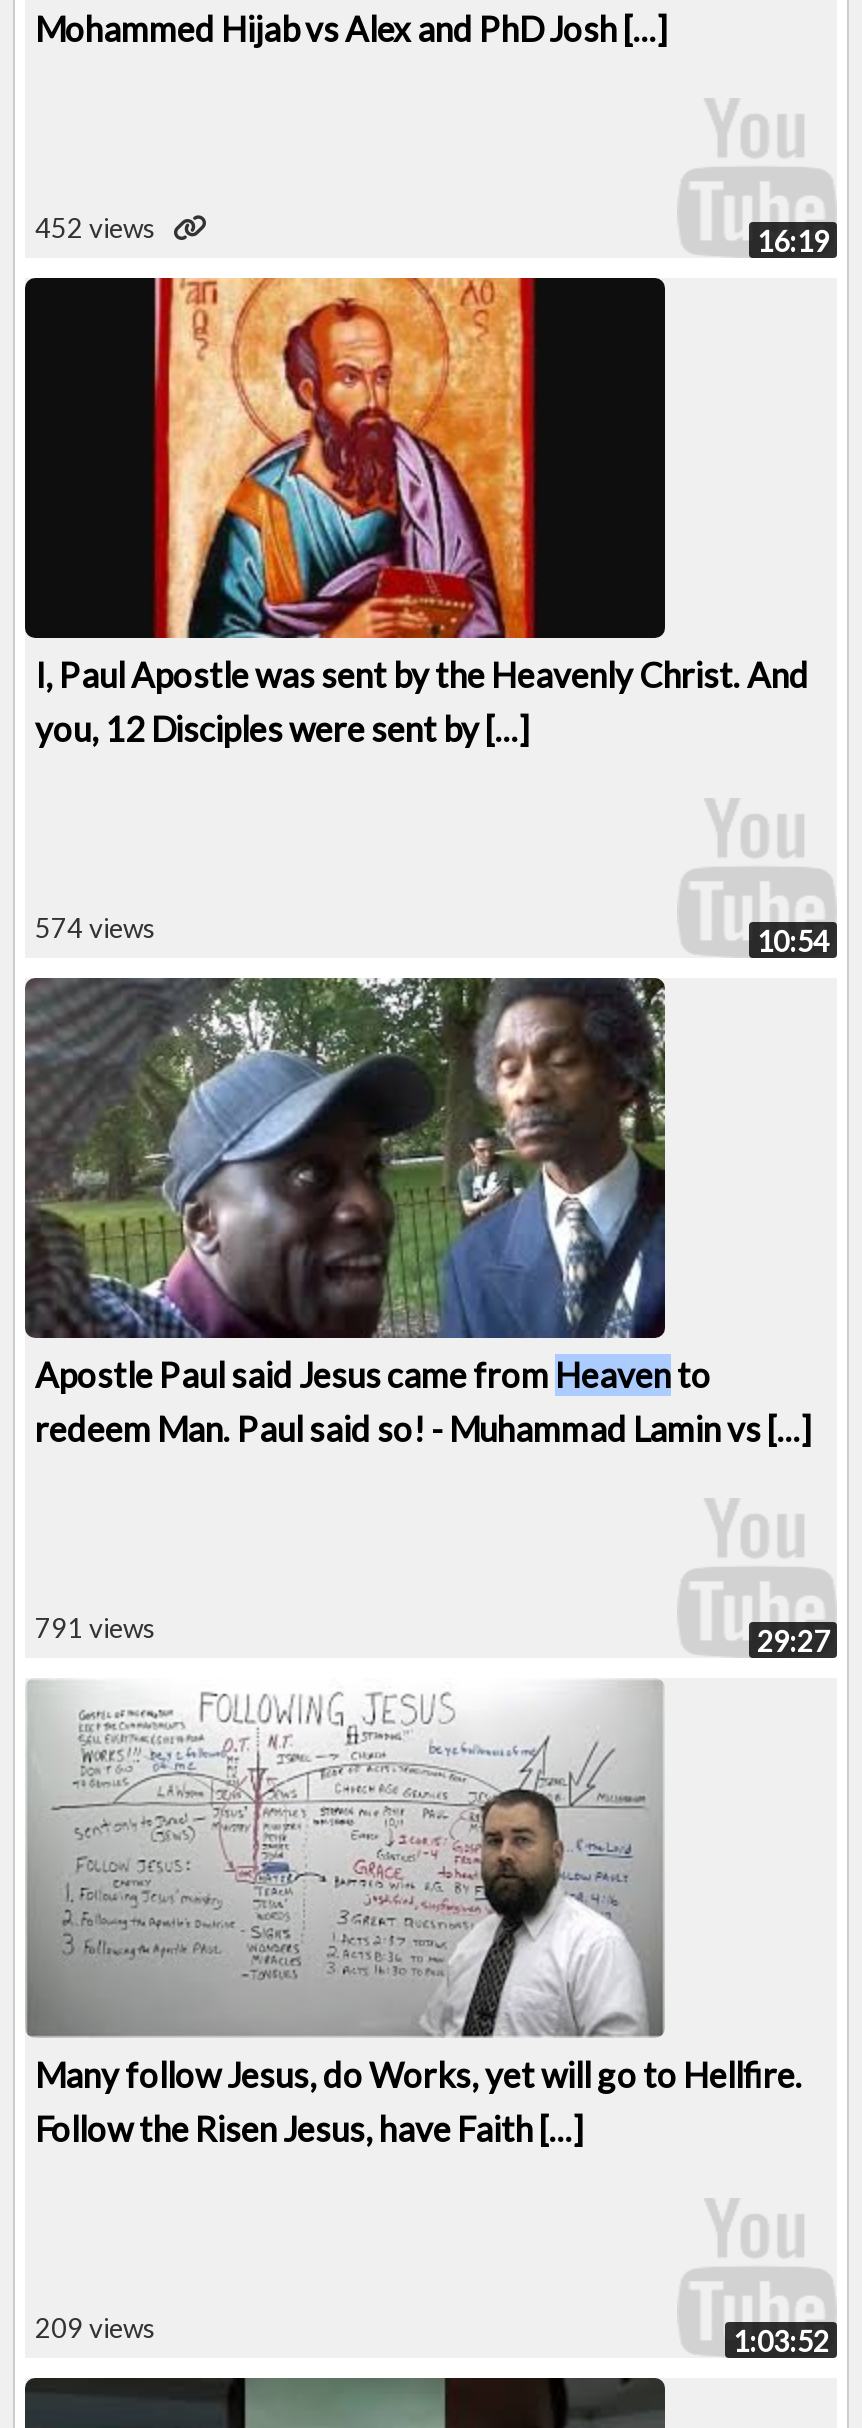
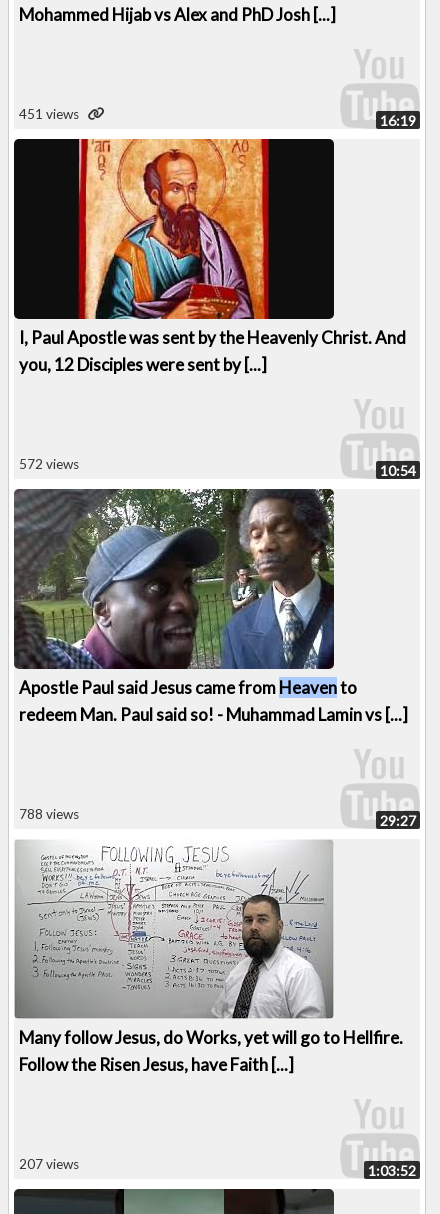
- 452 views
+ 451 views

- 574 views
+ 572 views

- 791 views
+ 788 views

- 209 views
+ 207 views
